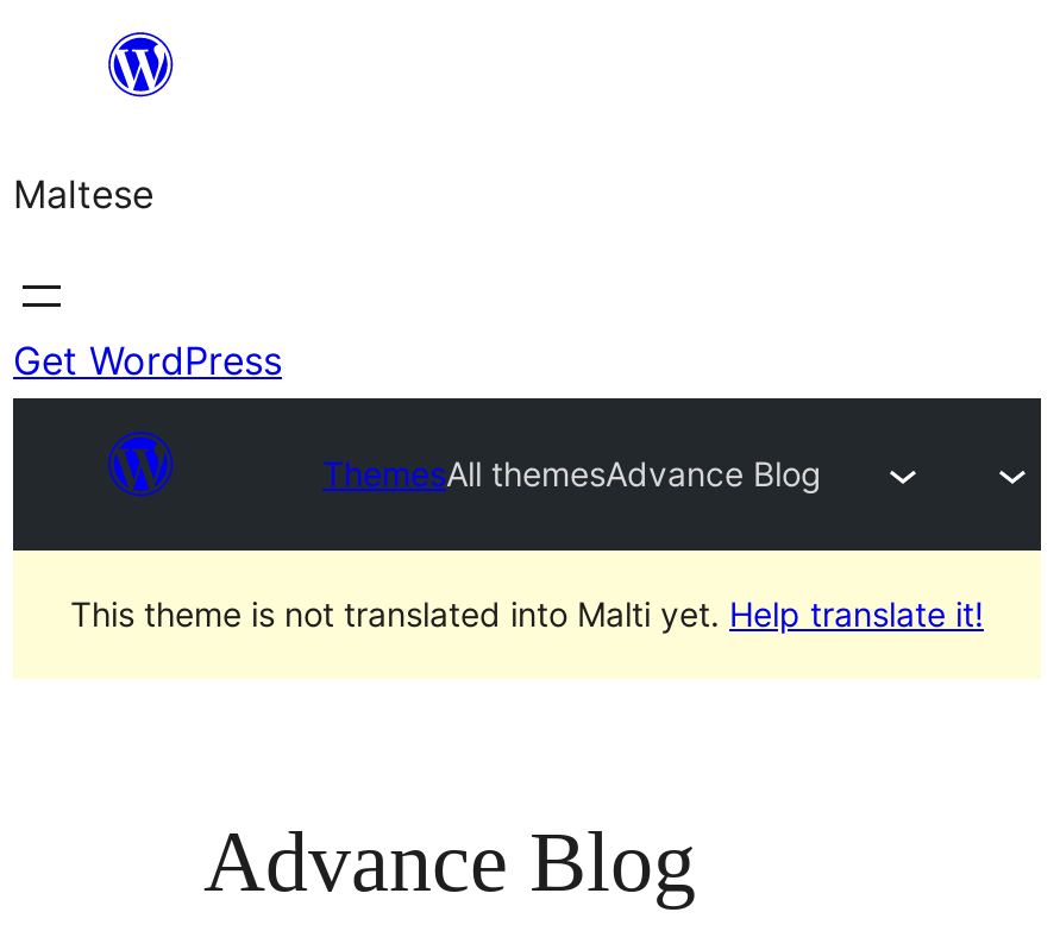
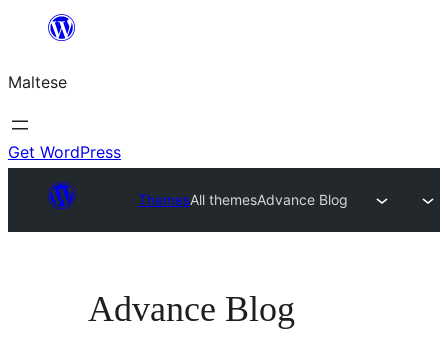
- This theme is not translated into Malti yet. Help translate it!
